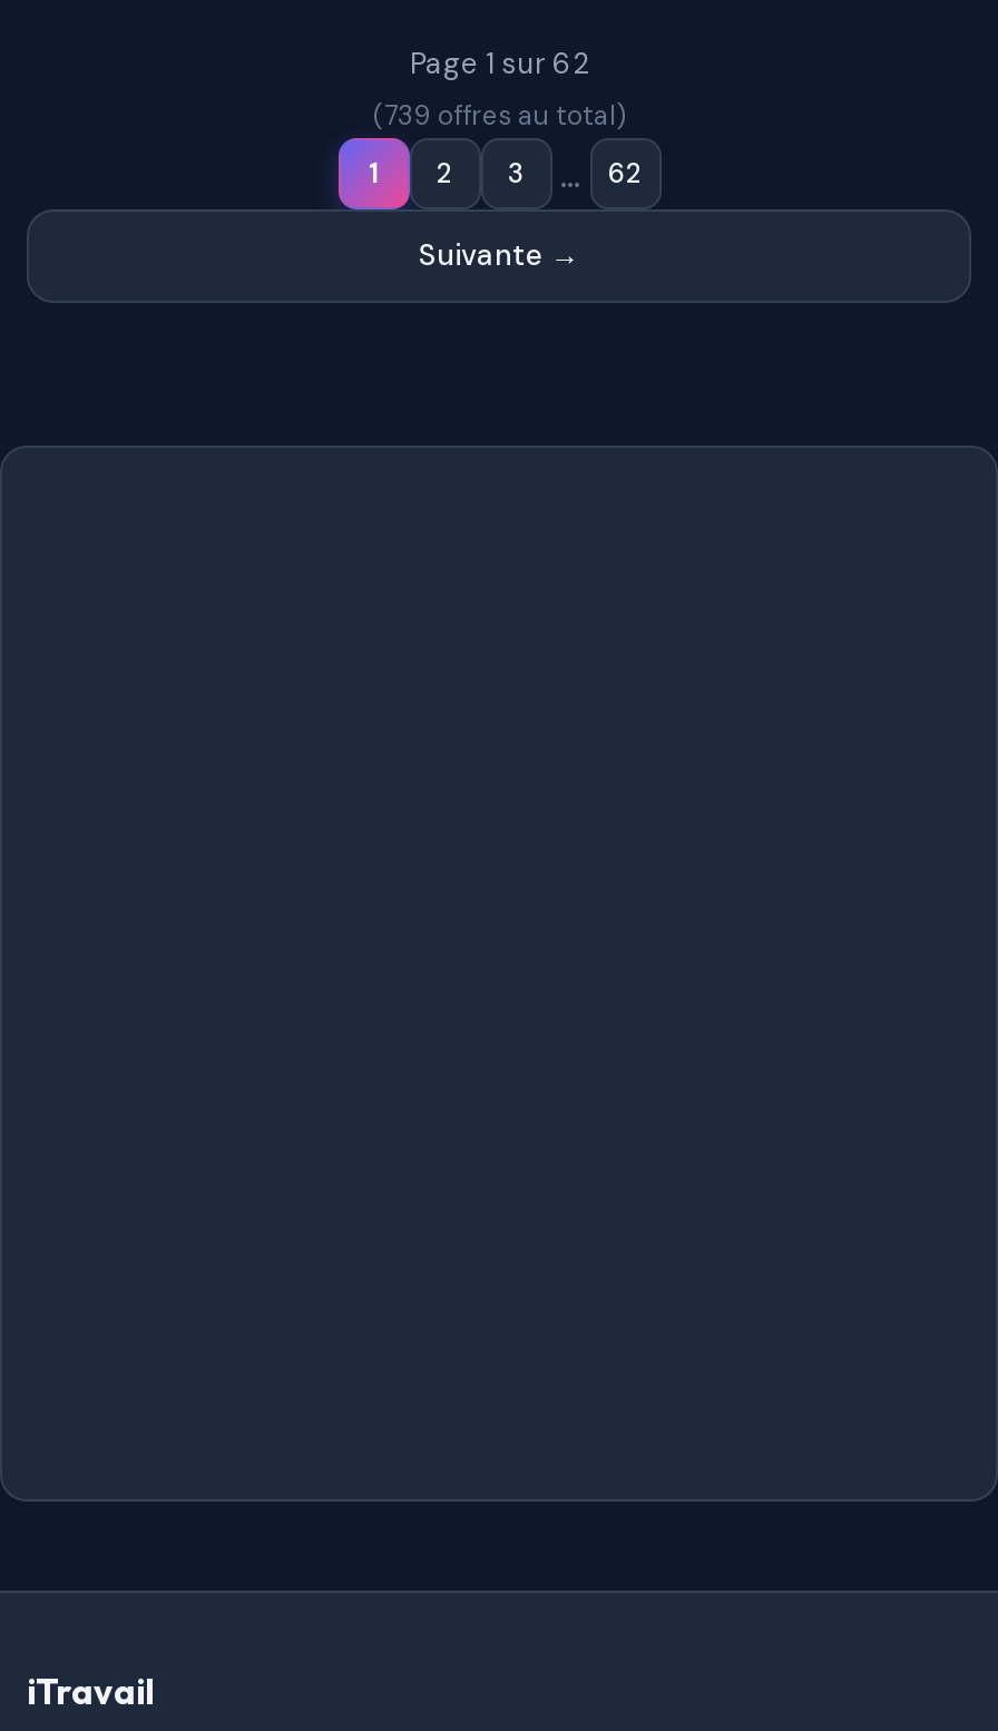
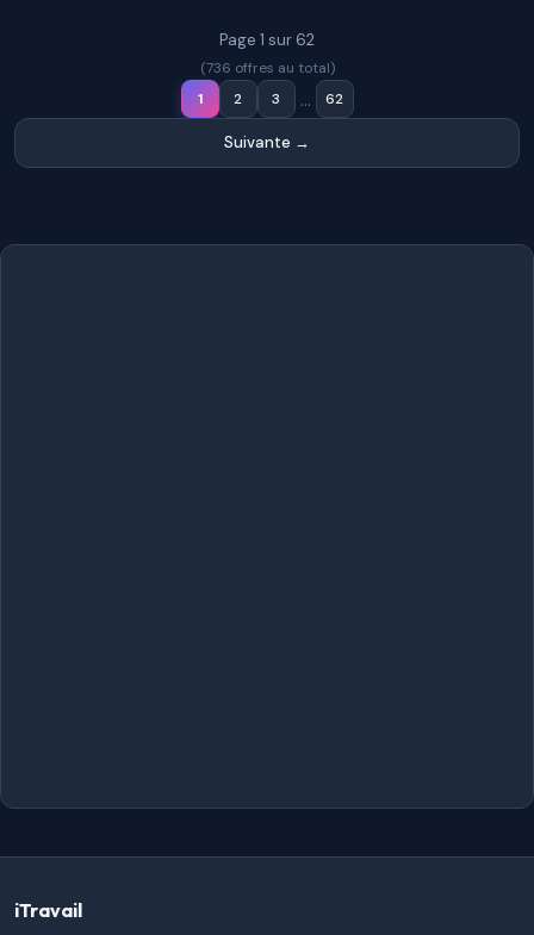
- (739 offres au total)
+ (736 offres au total)
